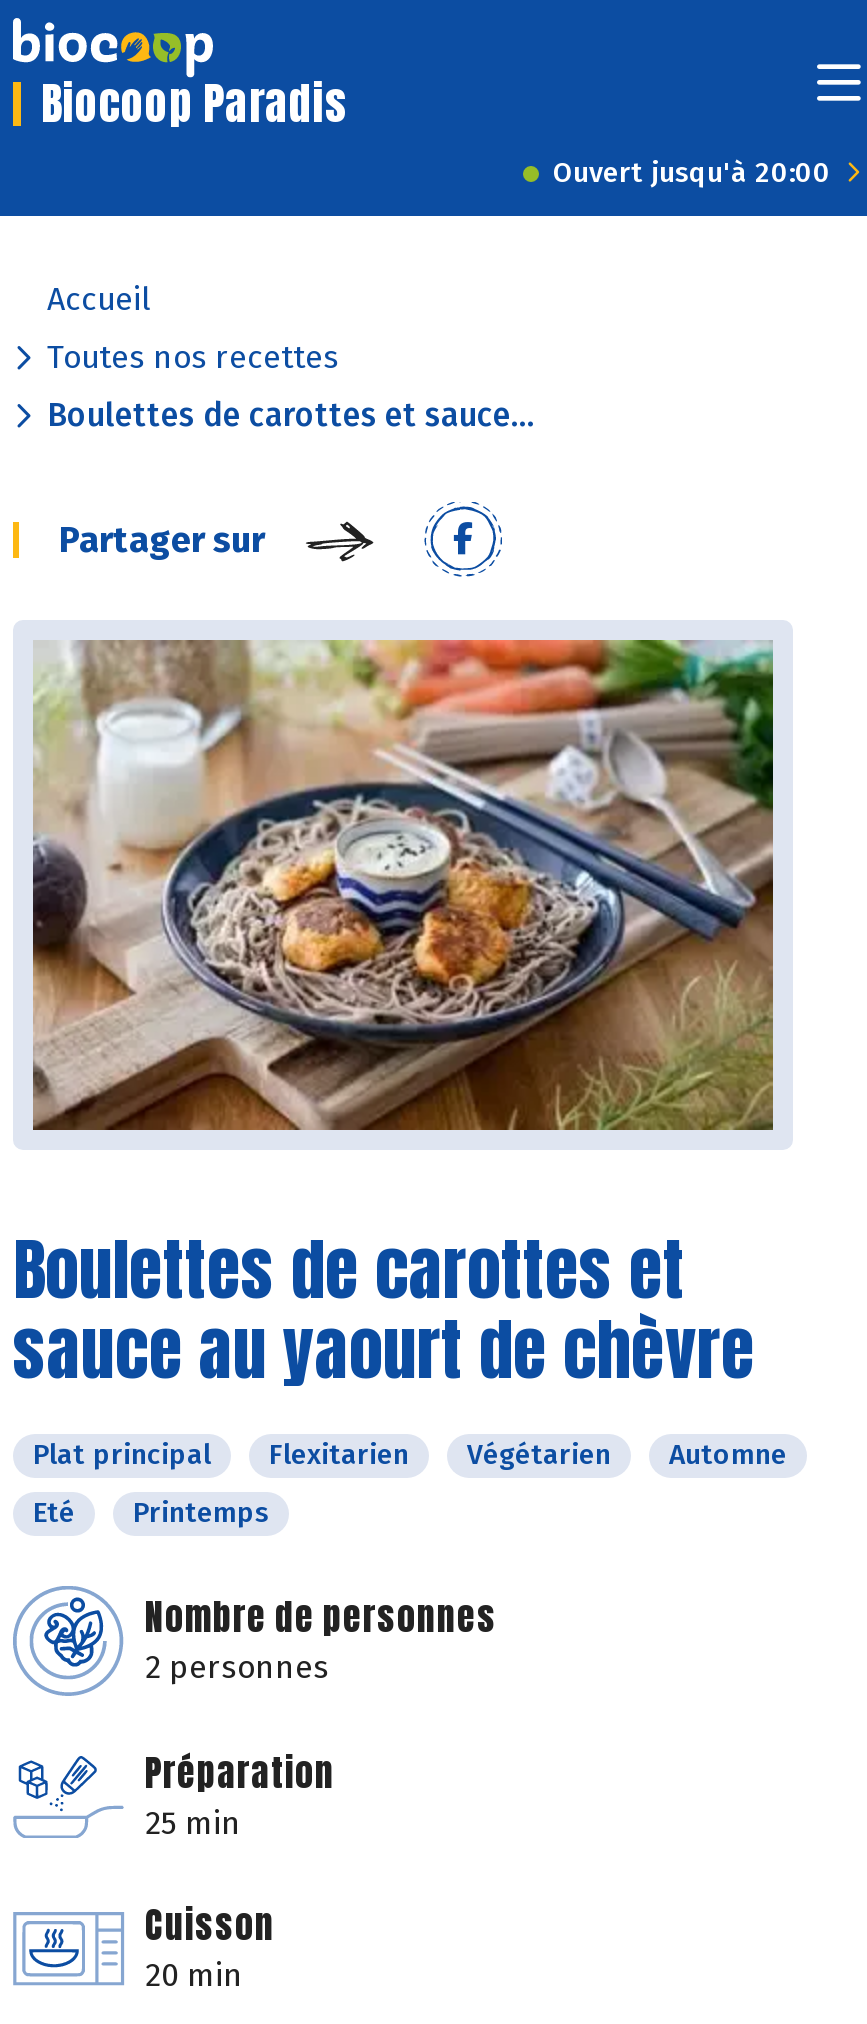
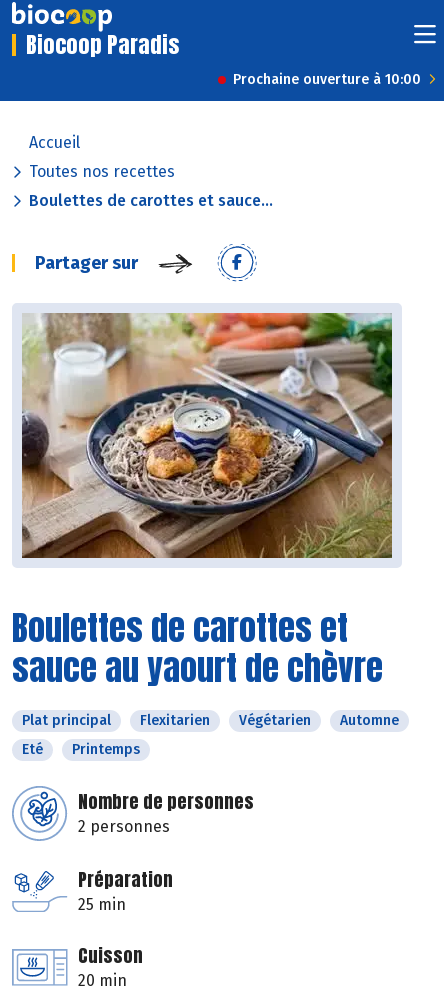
- Ouvert jusqu'à 20:00
+ Prochaine ouverture à 10:00
